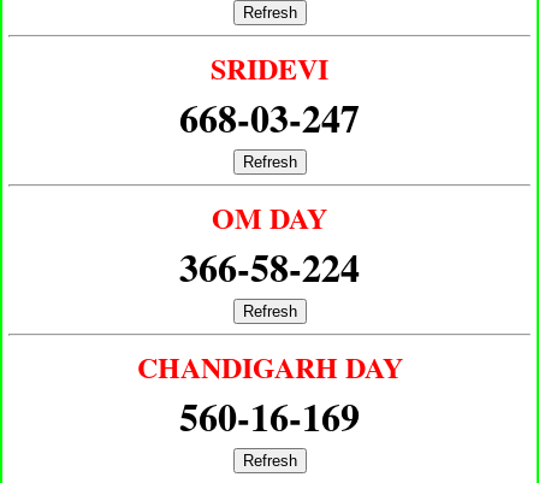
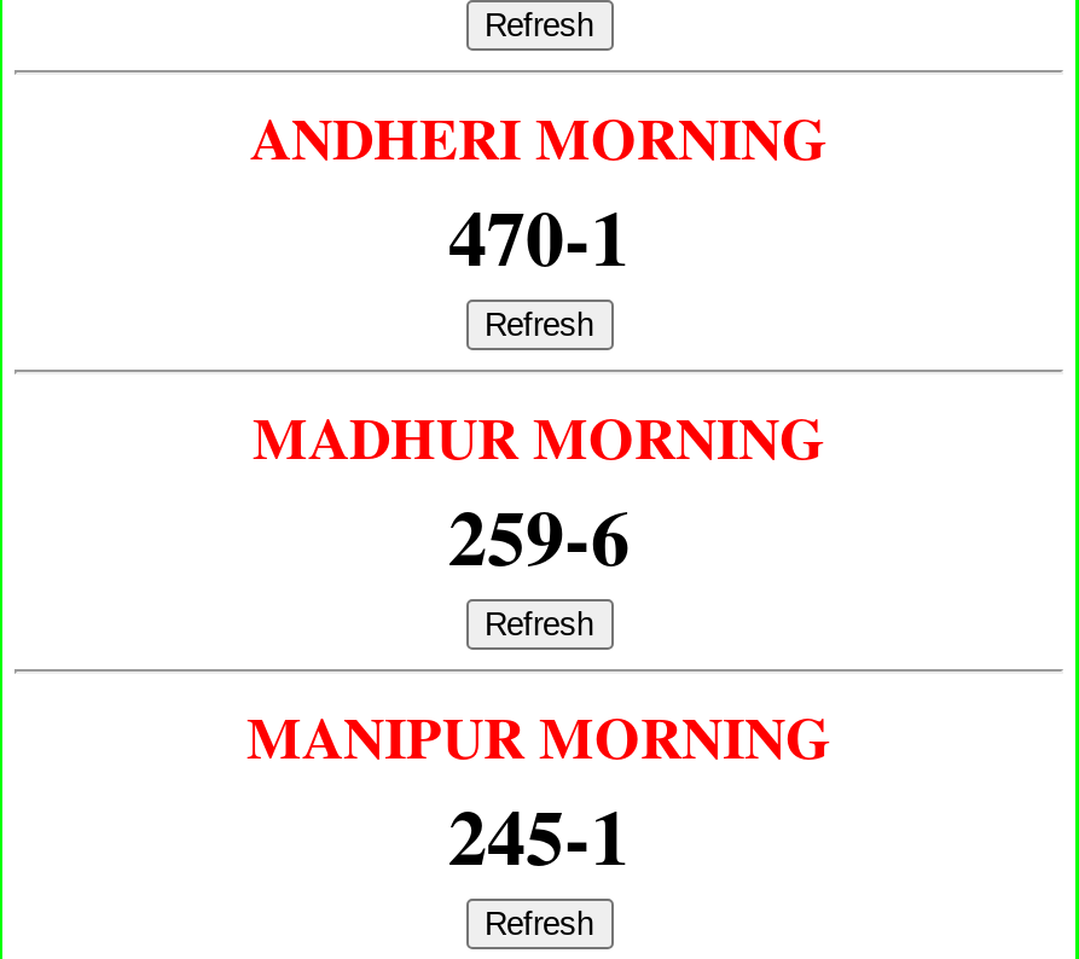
- SRIDEVI
- 668-03-247
+ ANDHERI MORNING
+ 470-1

- OM DAY
- 366-58-224
+ MADHUR MORNING
+ 259-6

- CHANDIGARH DAY
- 560-16-169
+ MANIPUR MORNING
+ 245-1
